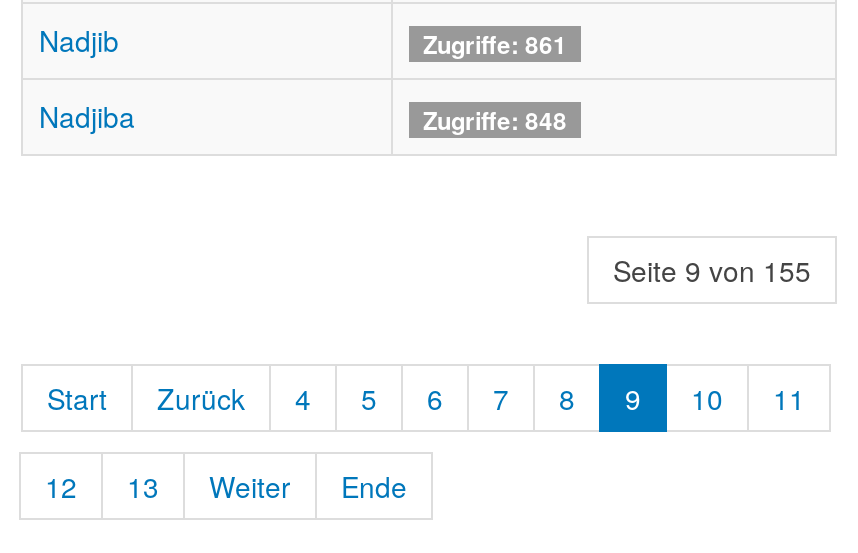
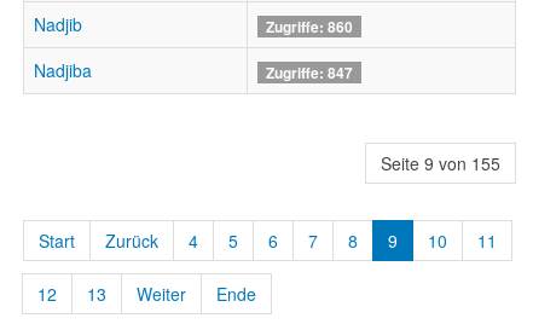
- Zugriffe: 861
+ Zugriffe: 860

- Zugriffe: 848
+ Zugriffe: 847
